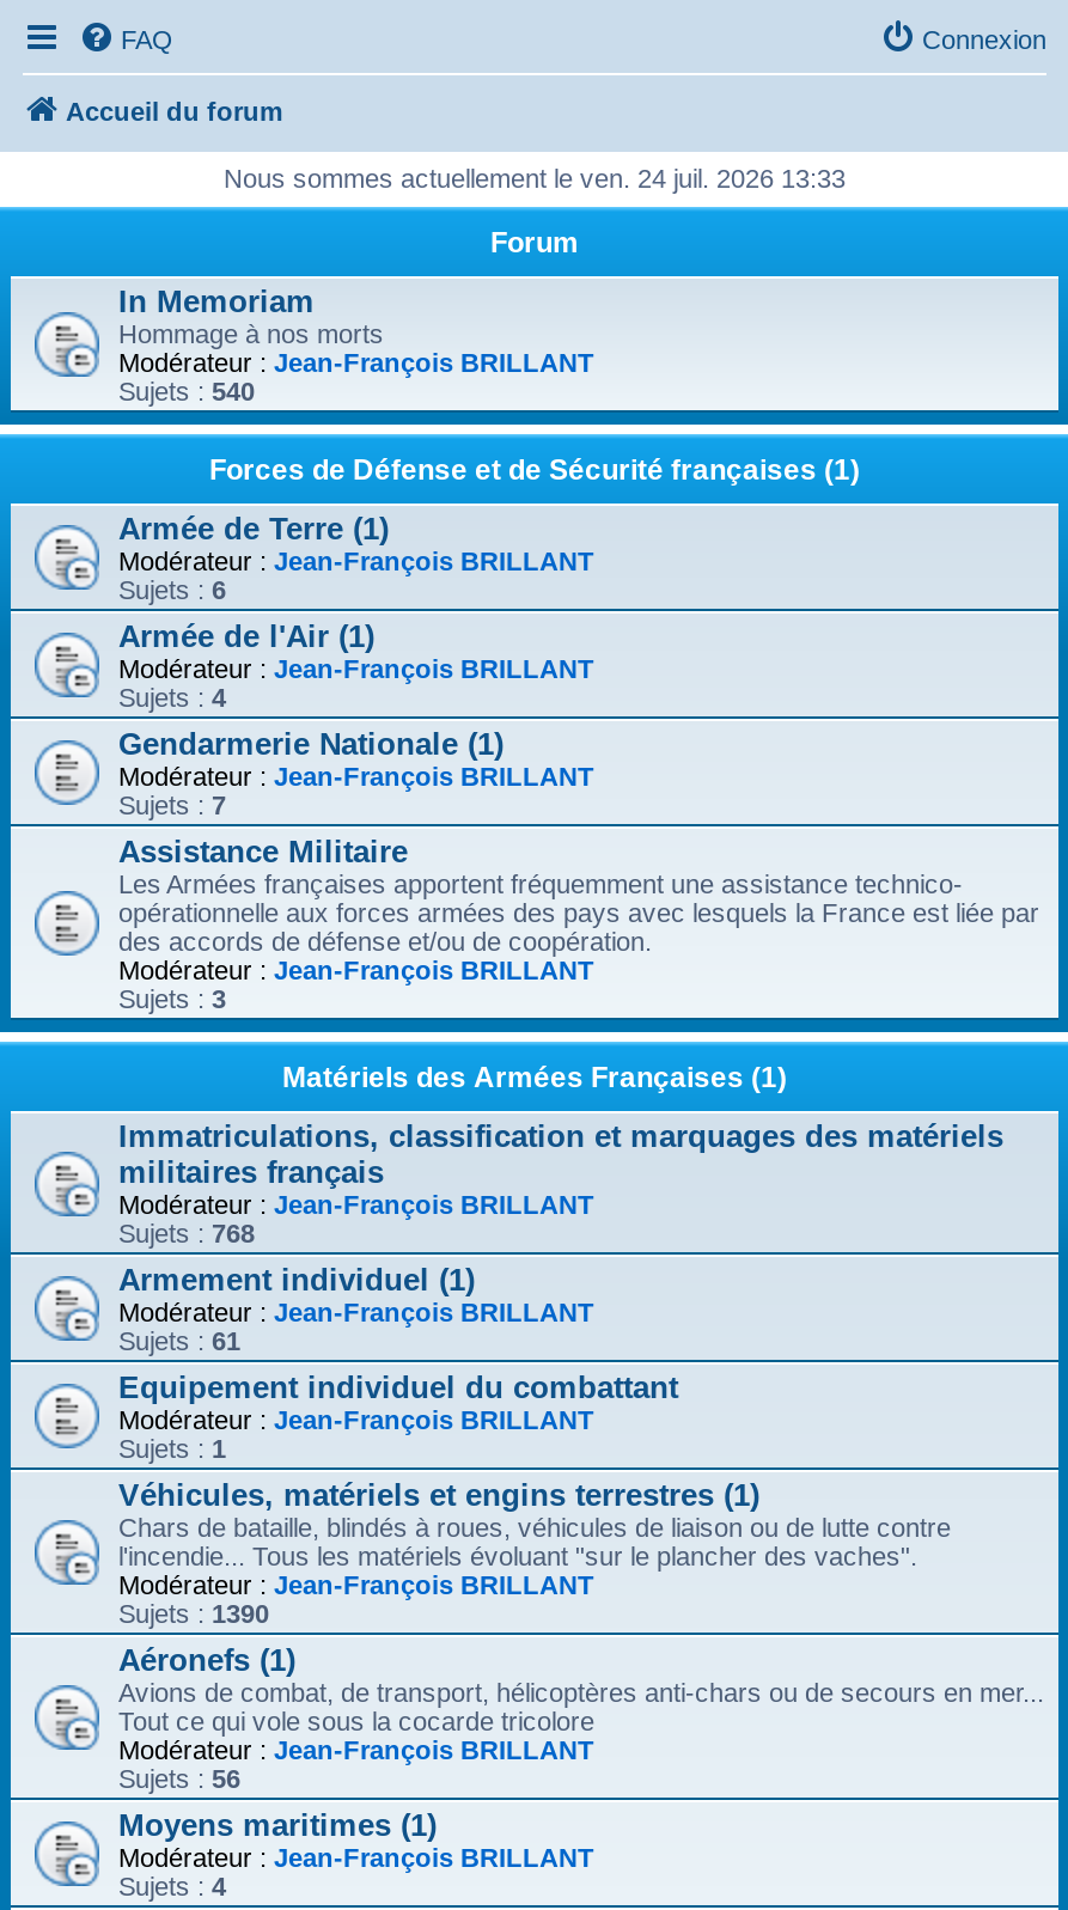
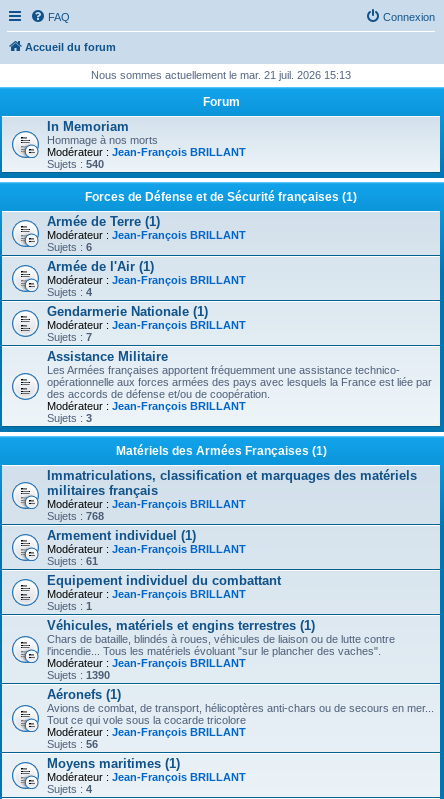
- Nous sommes actuellement le ven. 24 juil. 2026 13:33
+ Nous sommes actuellement le mar. 21 juil. 2026 15:13
